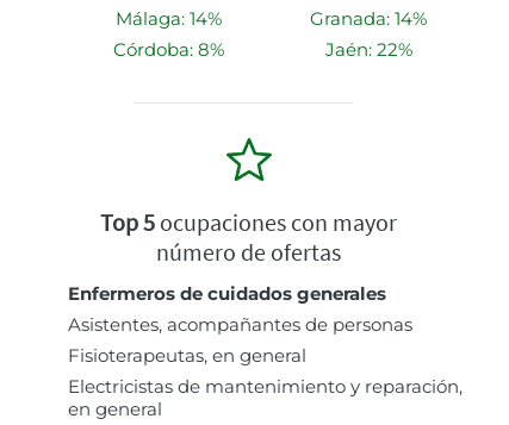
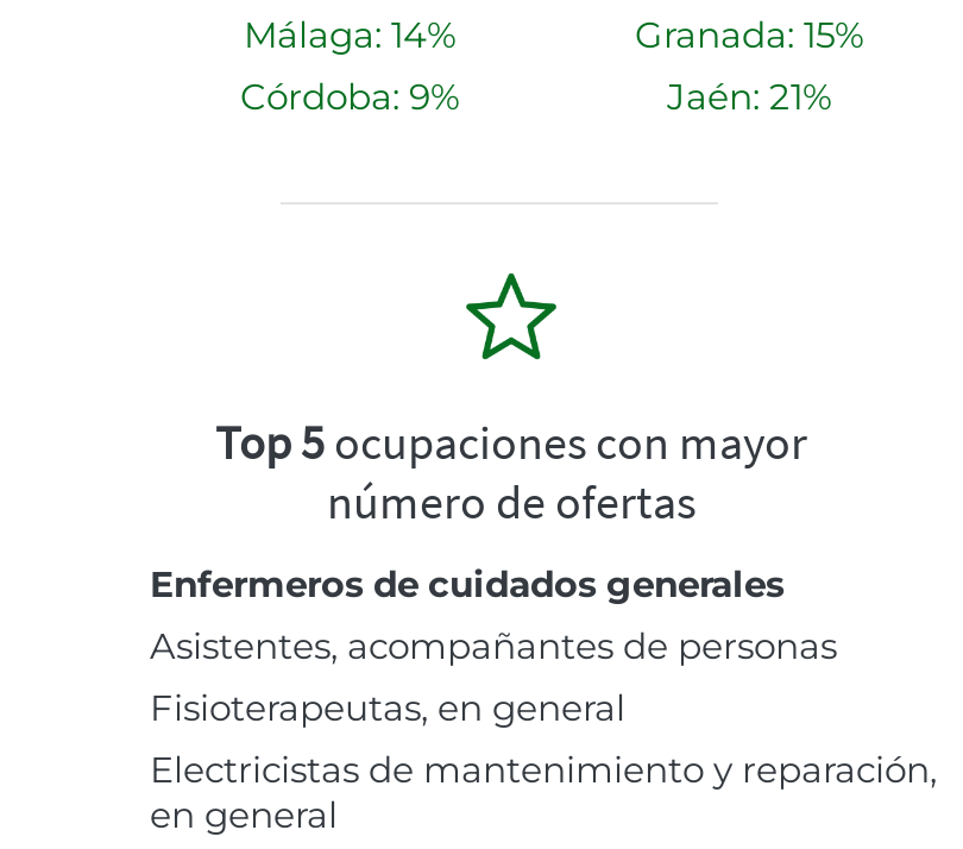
- Granada: 14%
+ Granada: 15%

- Córdoba: 8%
+ Córdoba: 9%

- Jaén: 22%
+ Jaén: 21%
